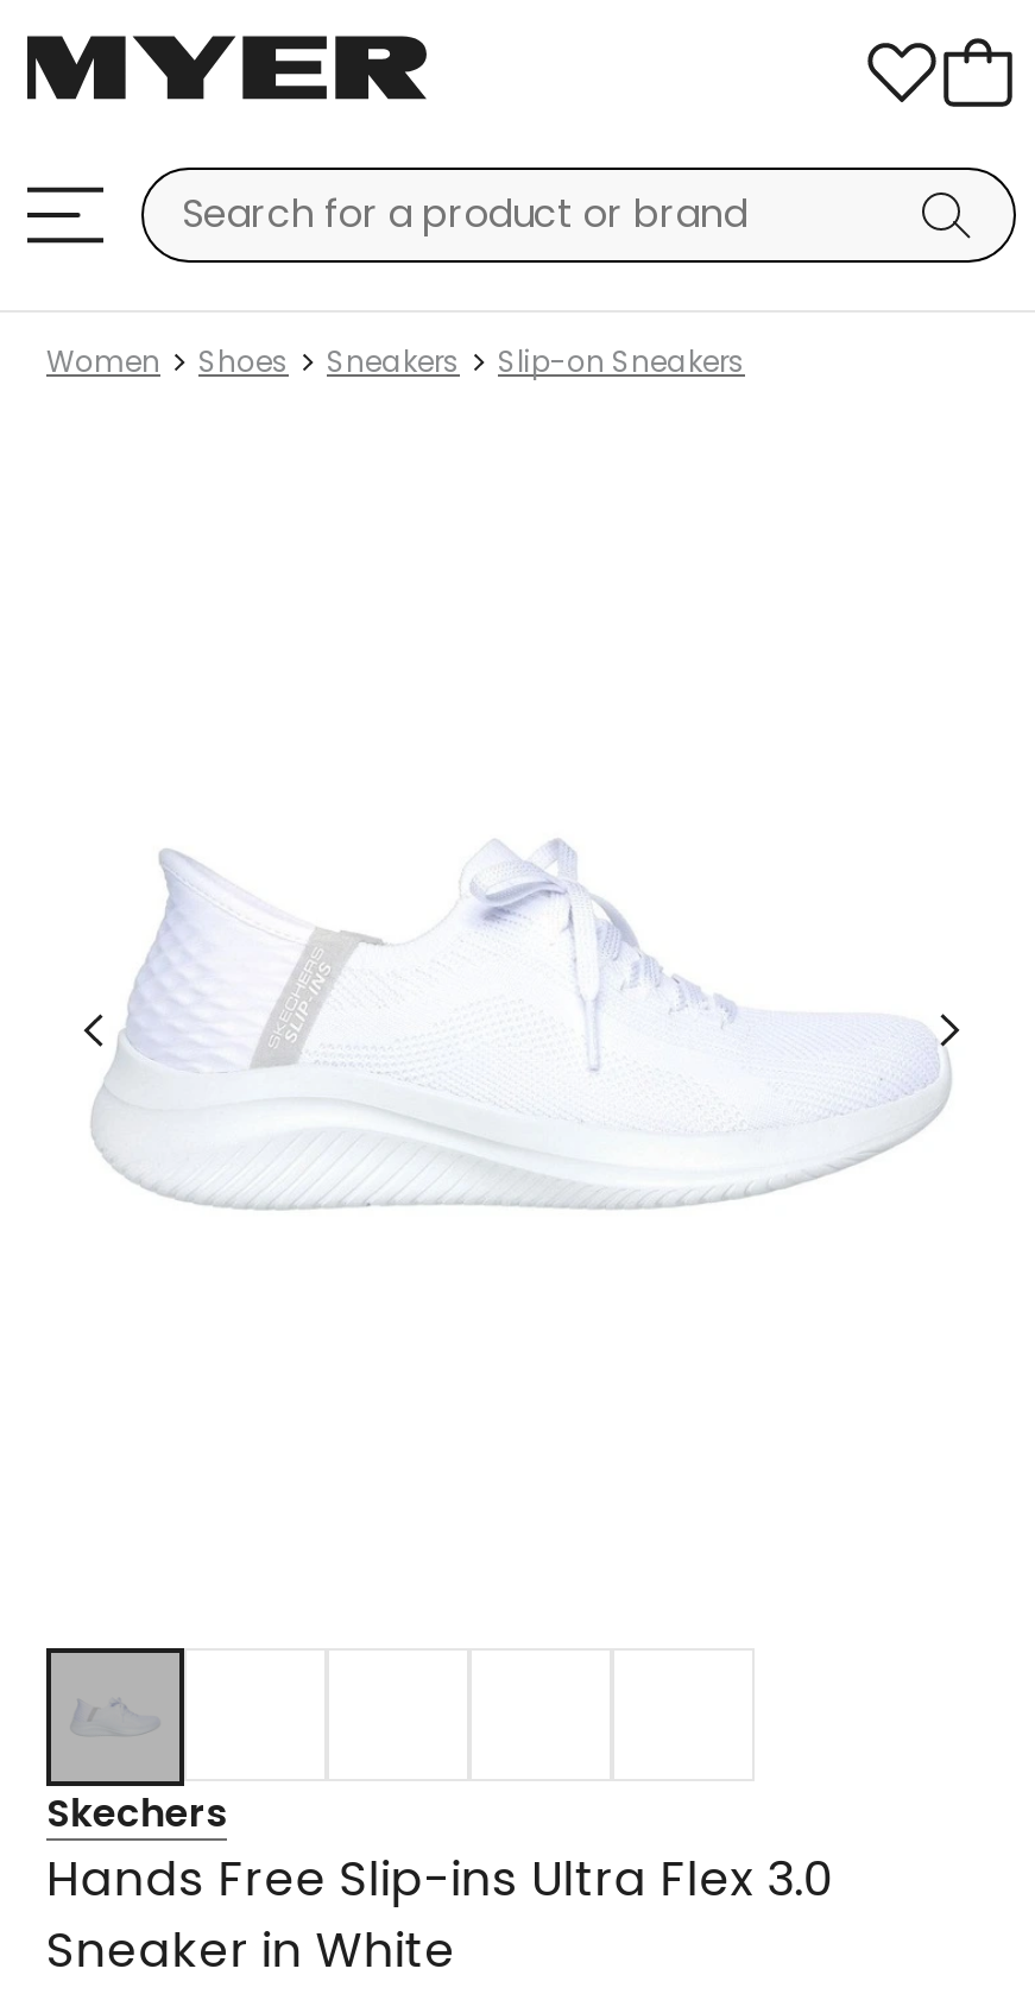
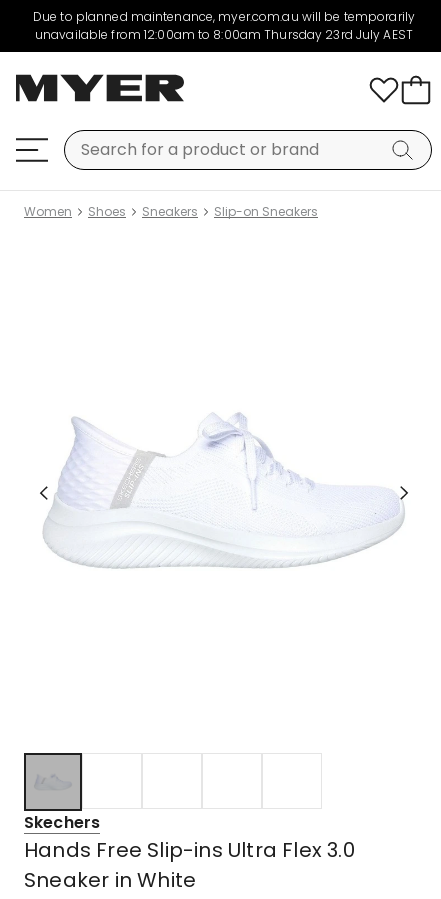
+ Due to planned maintenance, myer.com.au will be temporarily
+ unavailable from 12:00am to 8:00am Thursday 23rd July AEST
